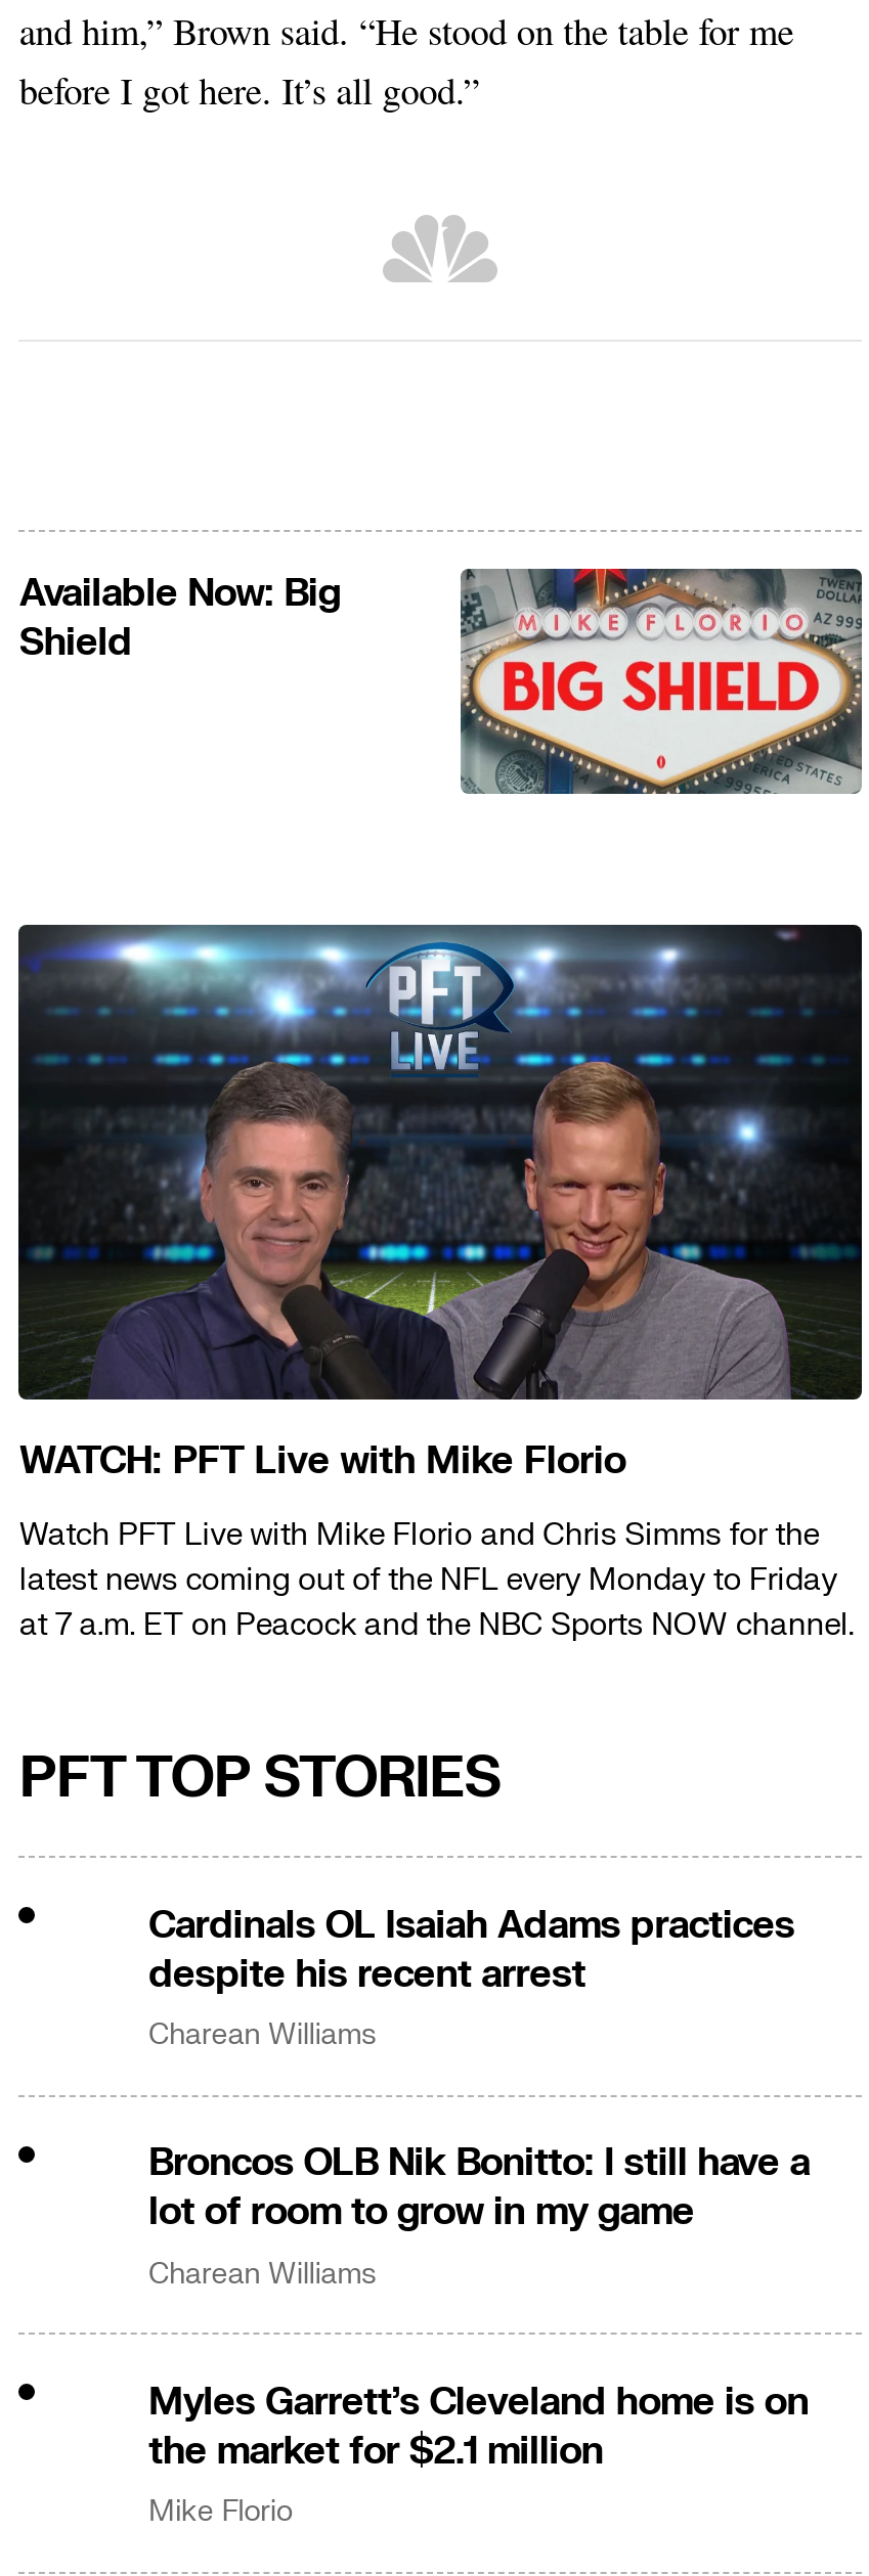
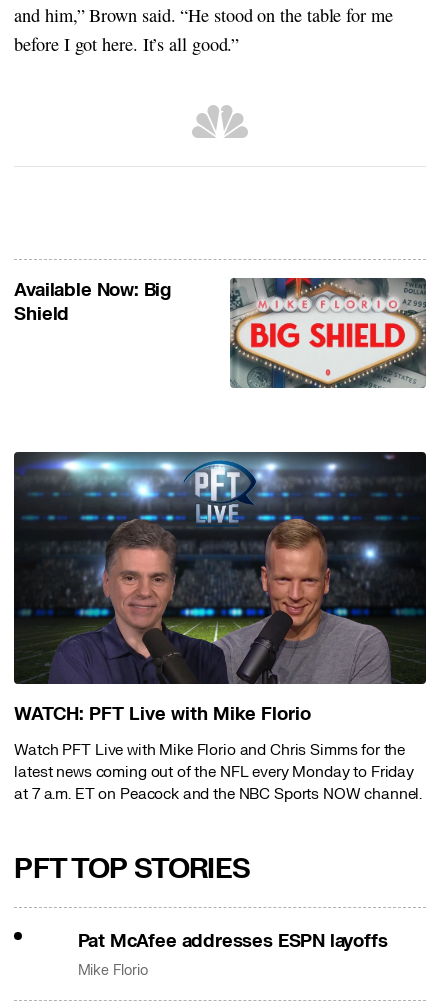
- Cardinals OL Isaiah Adams practices
- despite his recent arrest
- Charean Williams
- Broncos OLB Nik Bonitto: I still have a
- lot of room to grow in my game
- Charean Williams
- Myles Garrett’s Cleveland home is on
- the market for $2.1 million
+ Pat McAfee addresses ESPN layoffs
